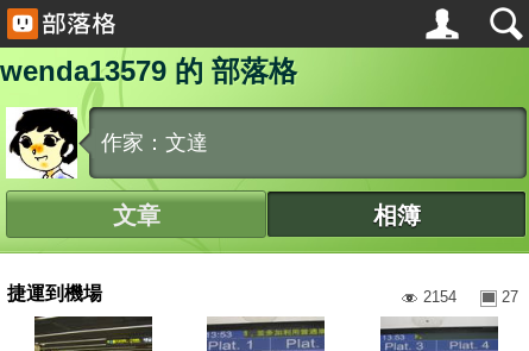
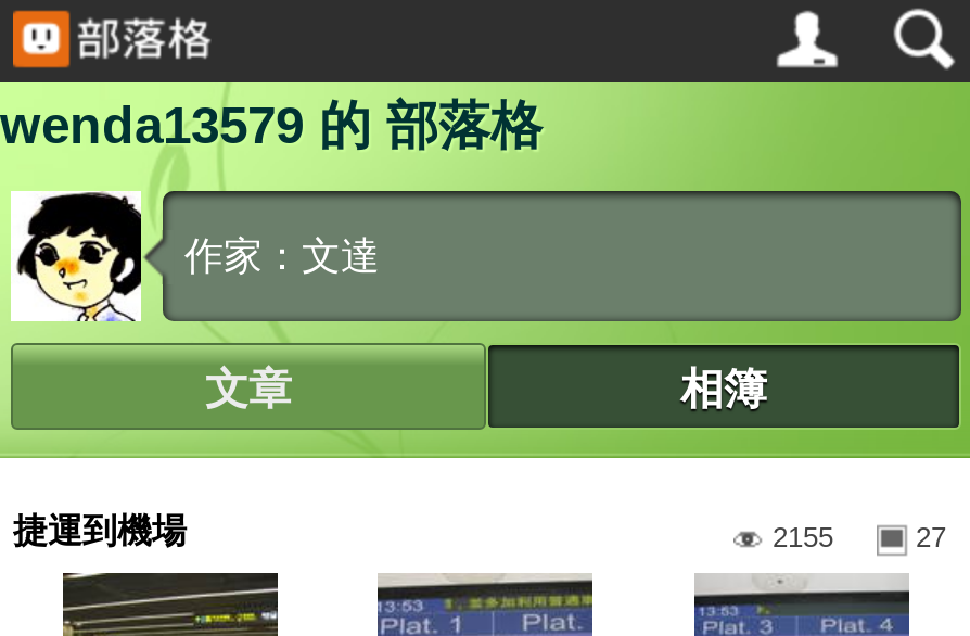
- 2154
+ 2155
